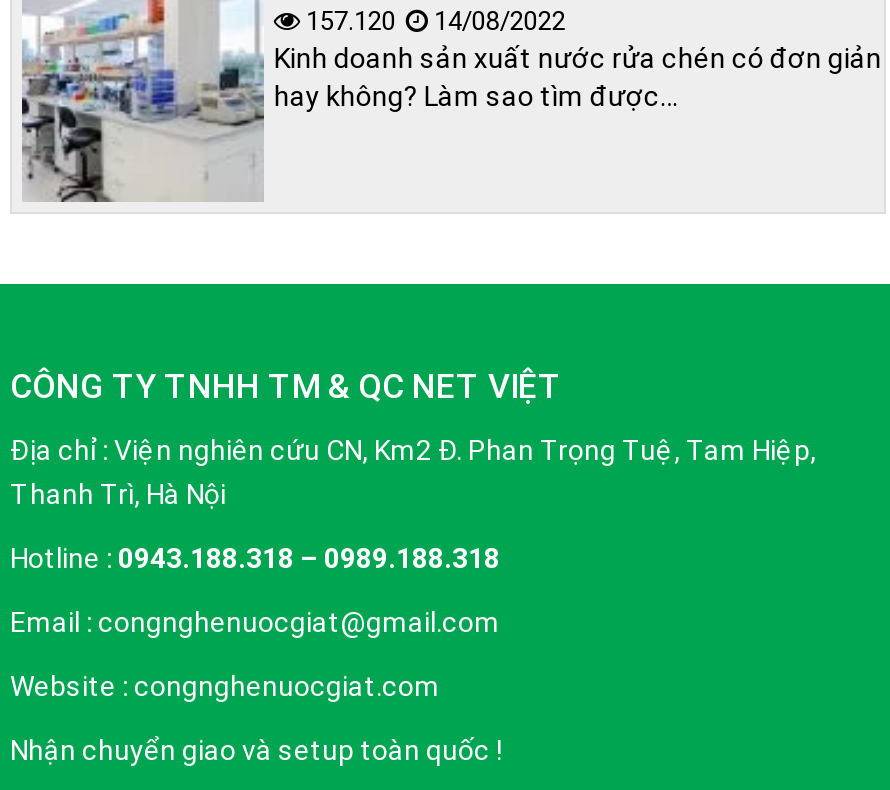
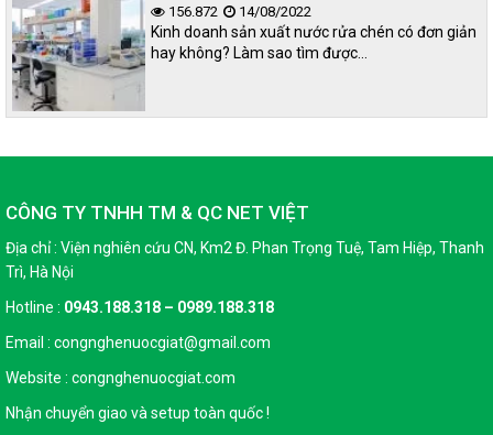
- 157.120 14/08/2022
+ 156.872 14/08/2022
